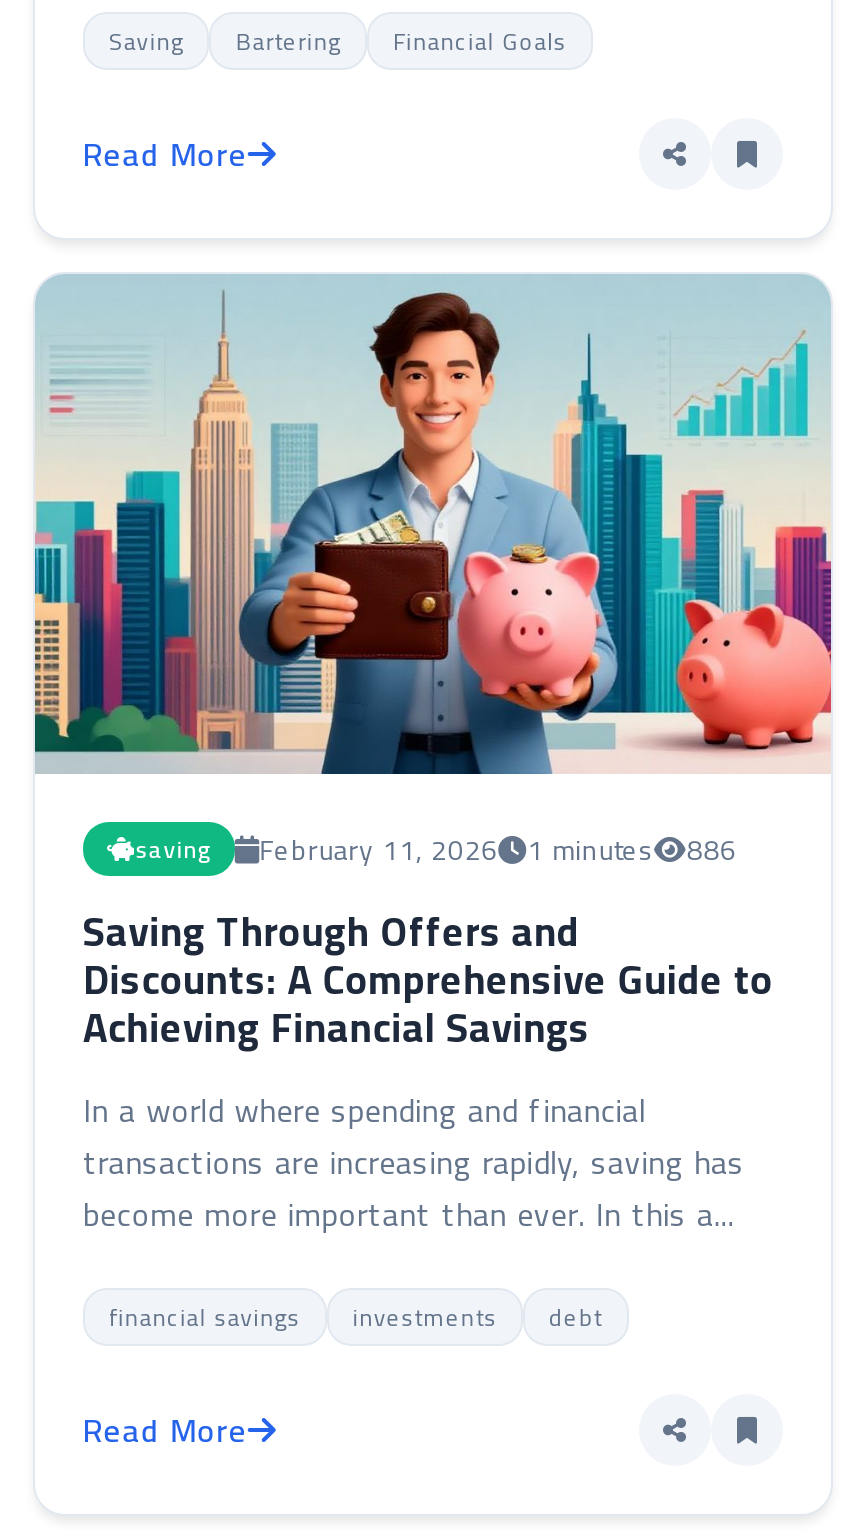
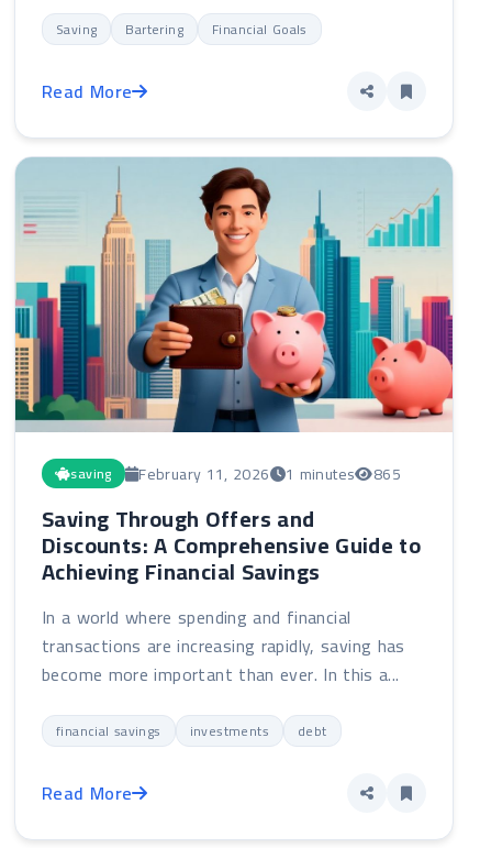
- saving February 11, 2026 1 minutes 886
+ saving February 11, 2026 1 minutes 865
